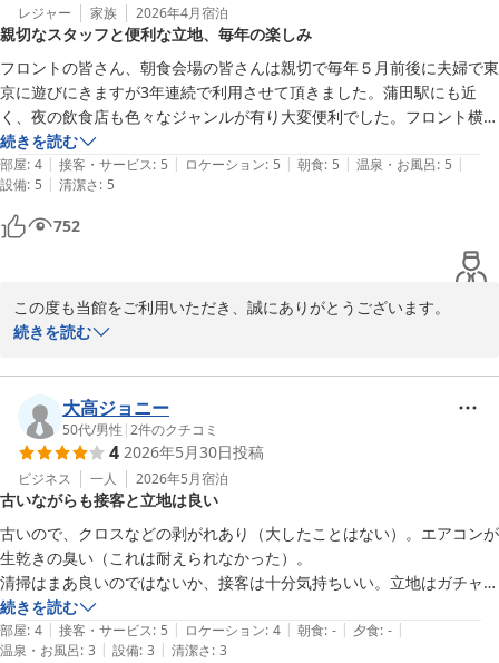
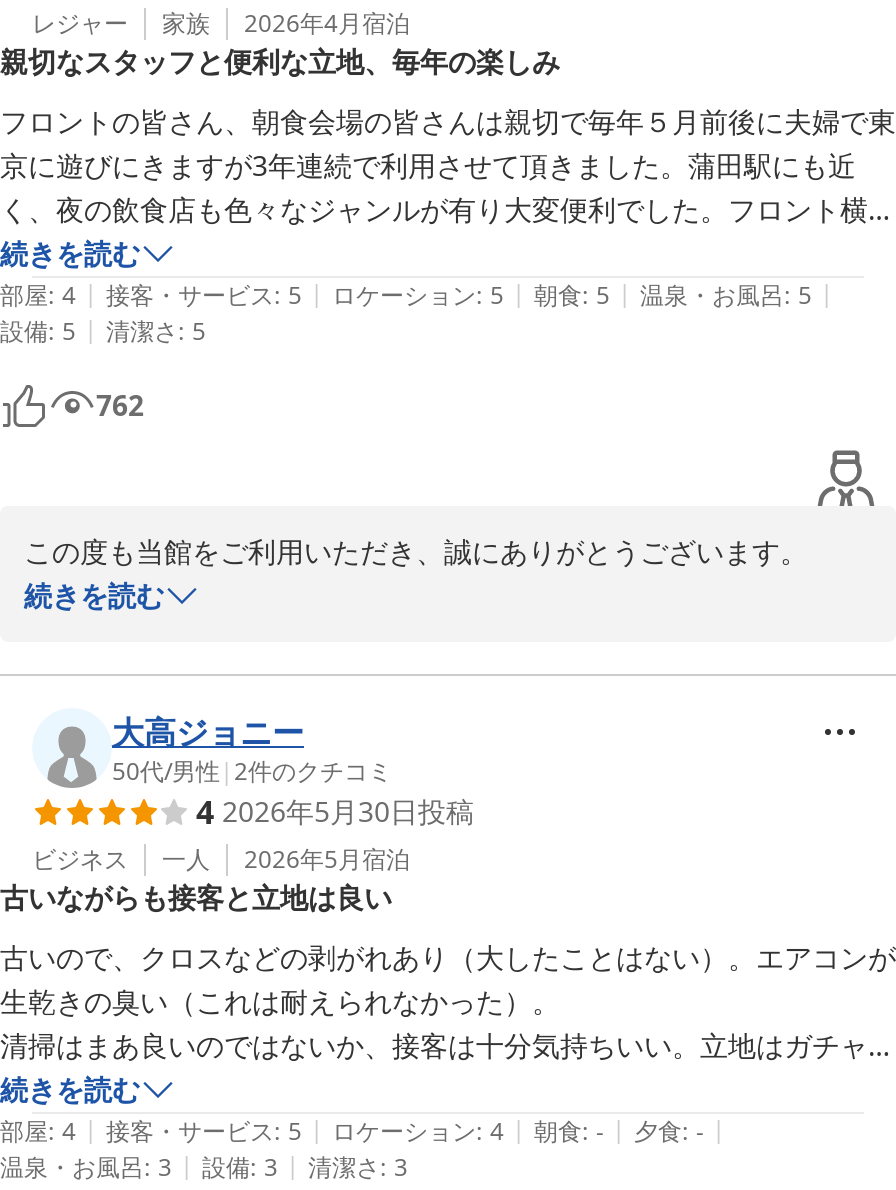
- 752
+ 762
